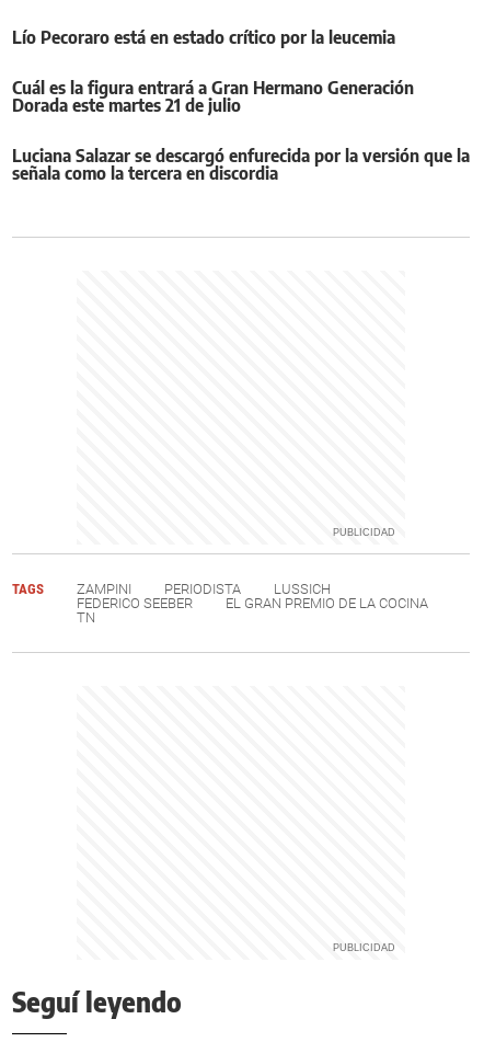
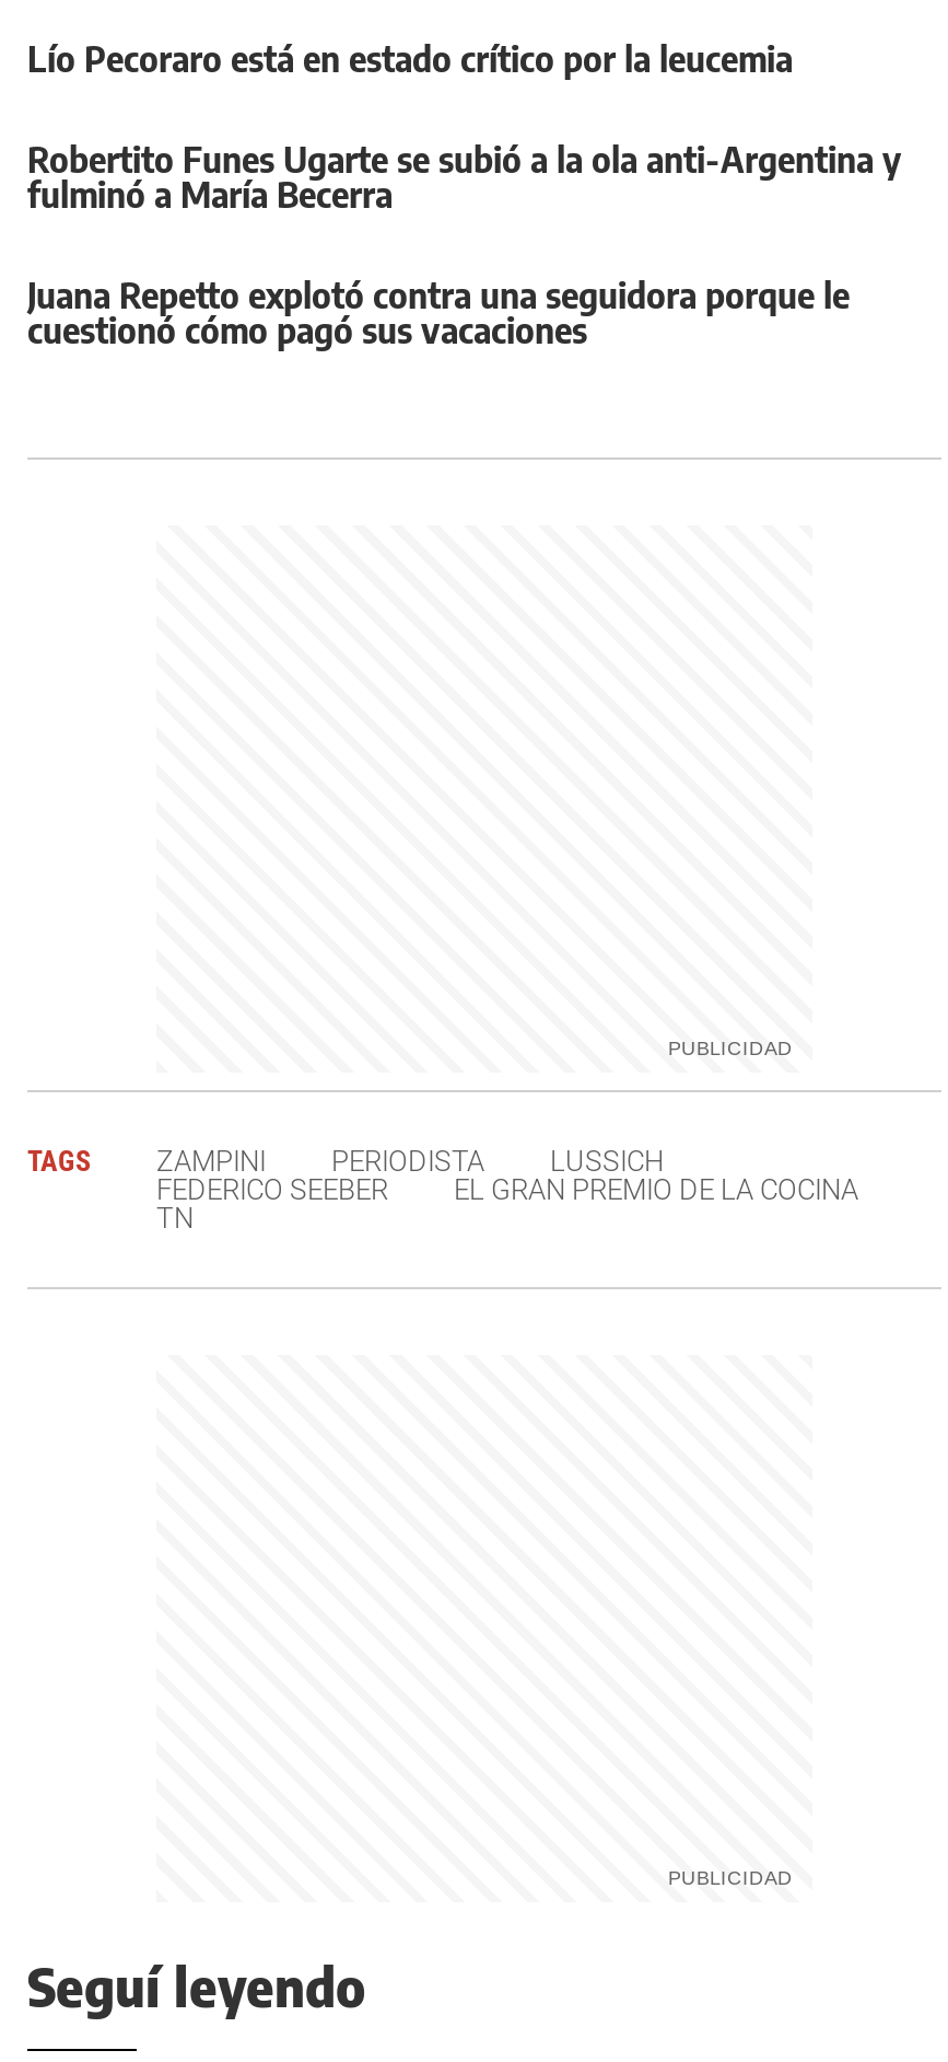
- Cuál es la figura entrará a Gran Hermano Generación
- Dorada este martes 21 de julio
+ Robertito Funes Ugarte se subió a la ola anti-Argentina y
+ fulminó a María Becerra

- Luciana Salazar se descargó enfurecida por la versión que la
- señala como la tercera en discordia
+ Juana Repetto explotó contra una seguidora porque le
+ cuestionó cómo pagó sus vacaciones
